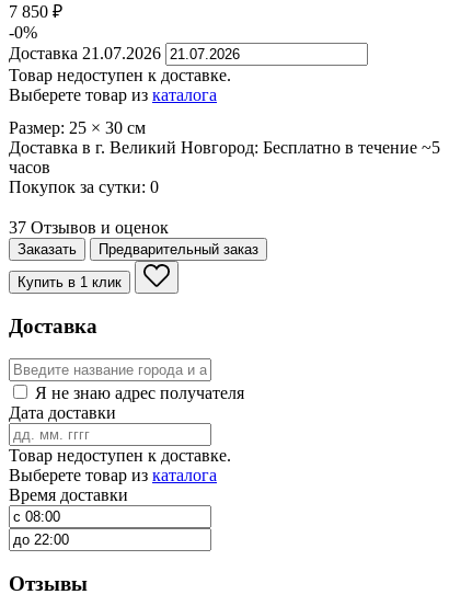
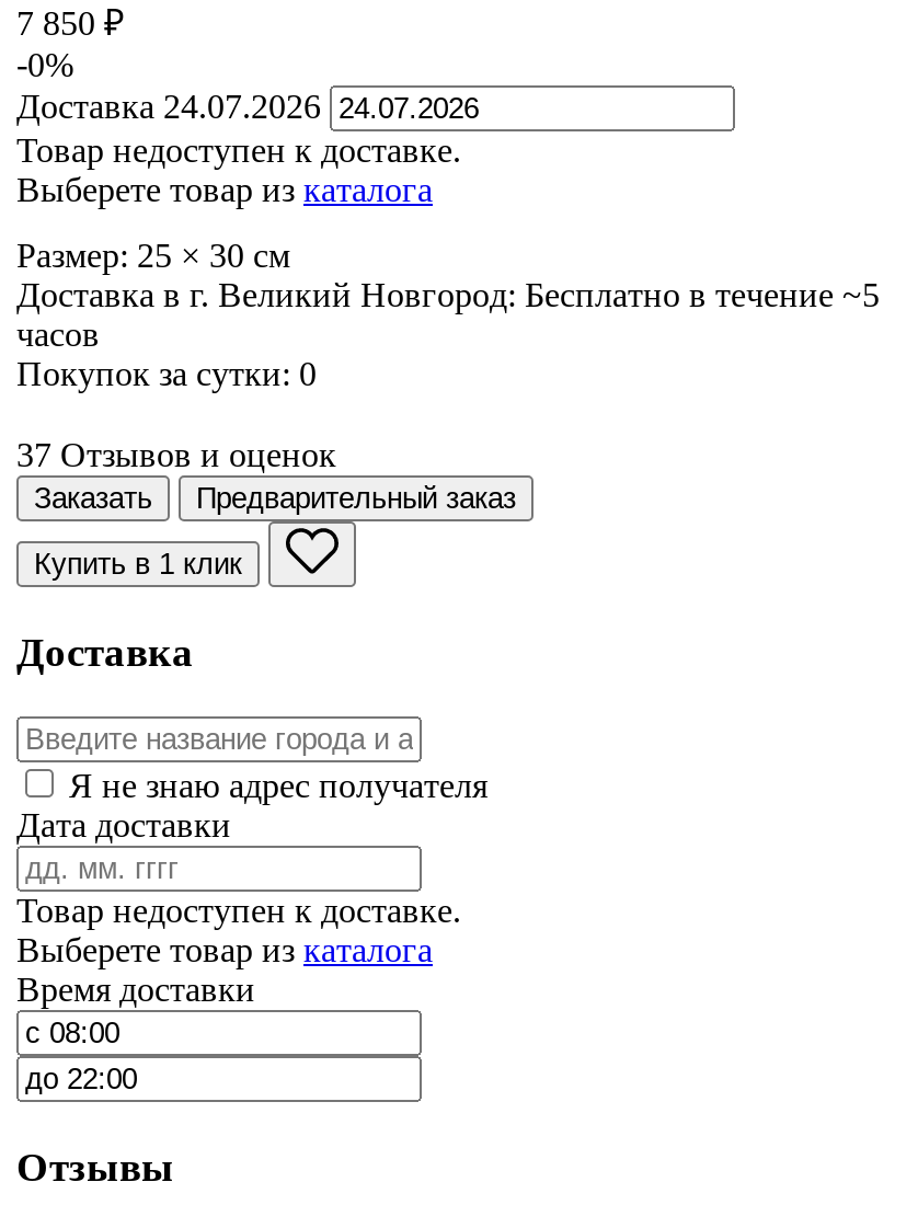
- Доставка 21.07.2026
+ Доставка 24.07.2026
